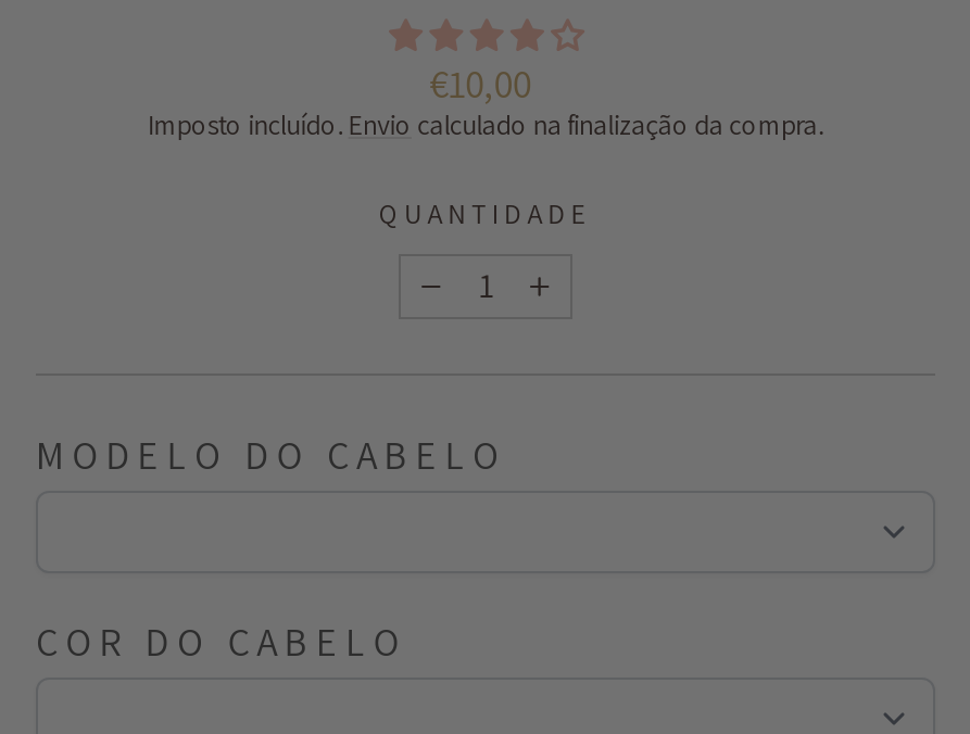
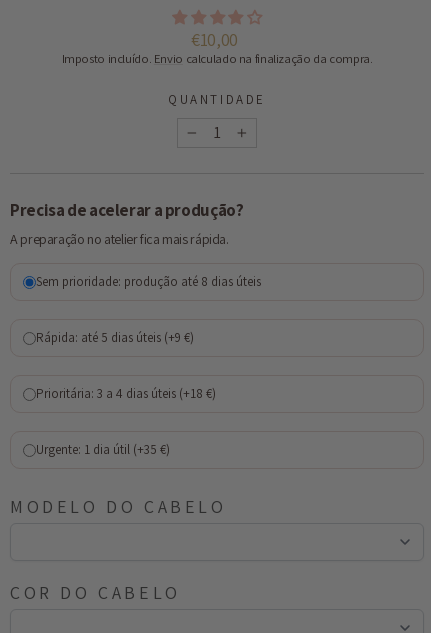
+ Precisa de acelerar a produção?
+ A preparação no atelier fica mais rápida.
+ Sem prioridade: produção até 8 dias úteis
+ Rápida: até 5 dias úteis (+9 €)
+ Prioritária: 3 a 4 dias úteis (+18 €)
+ Urgente: 1 dia útil (+35 €)
